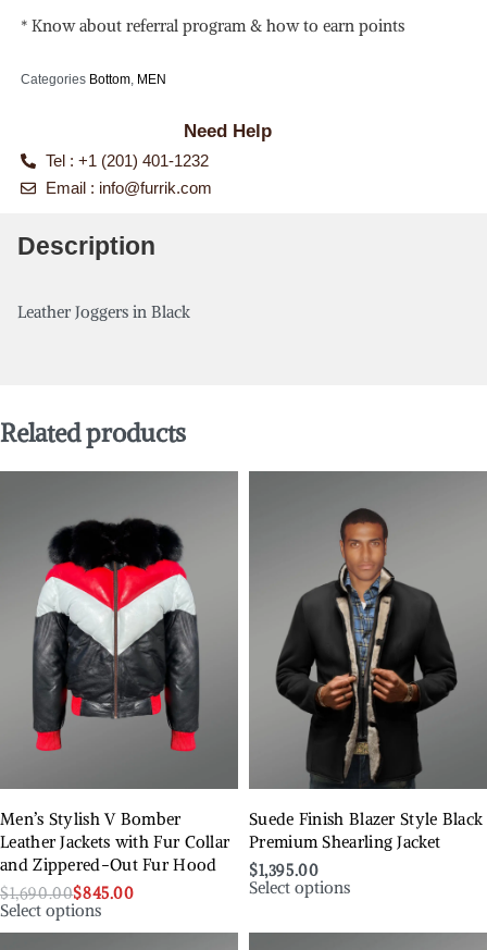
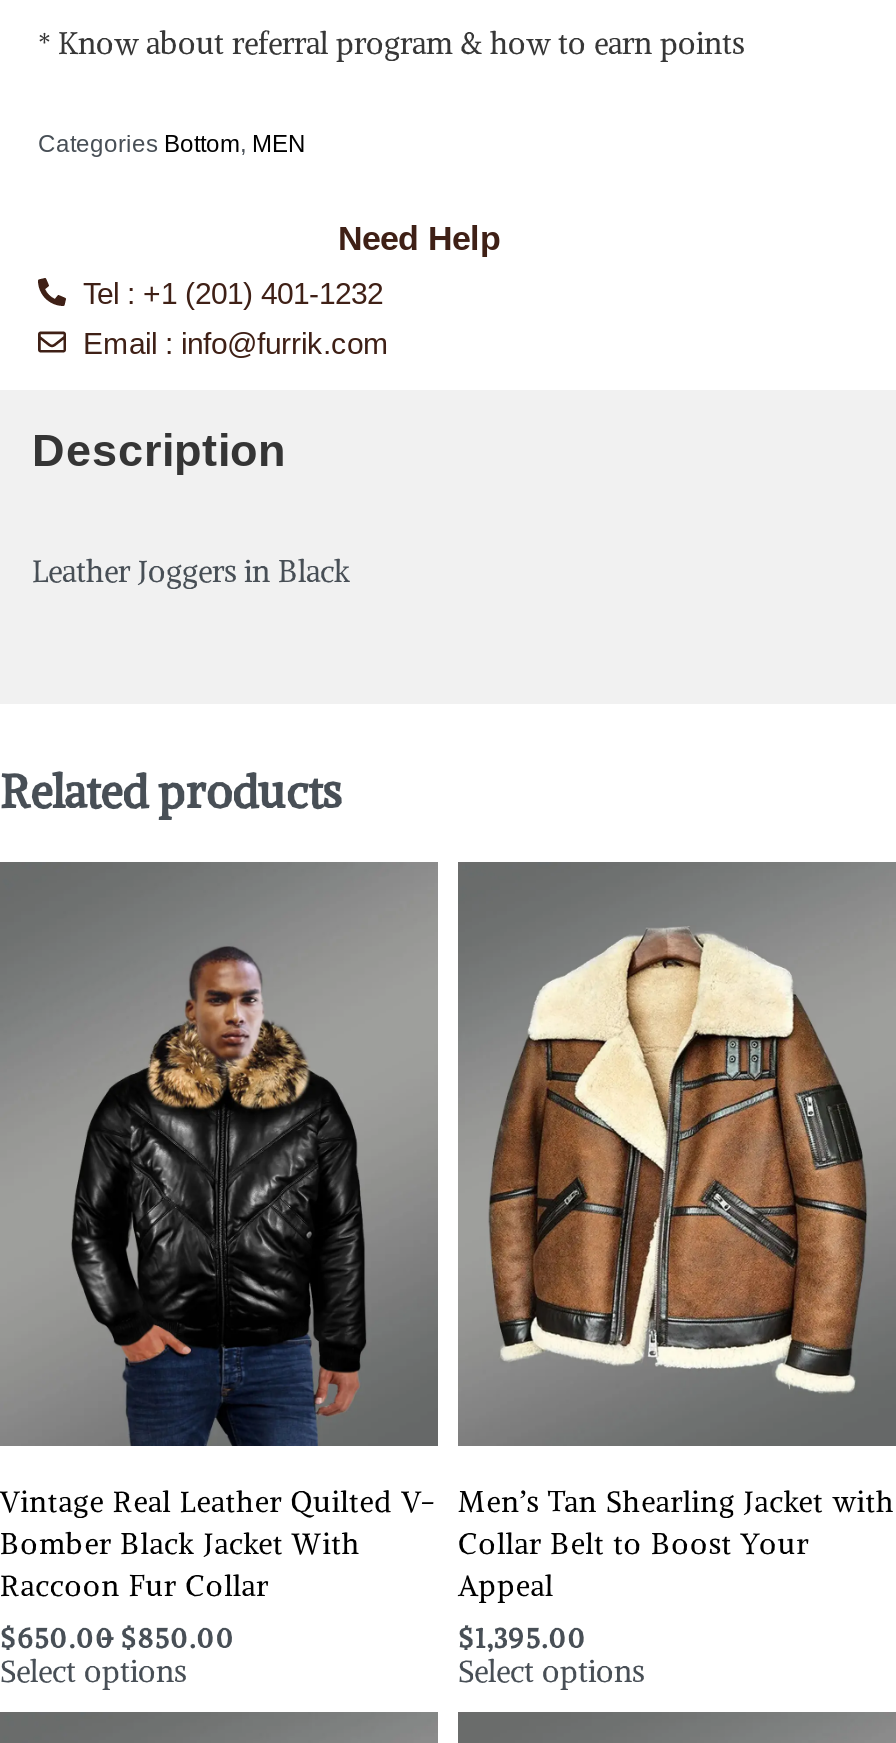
- [image]
- Suede Finish Blazer Style Black
- Premium Shearling Jacket
+ [image]
+ Men’s Tan Shearling Jacket with
+ Collar Belt to Boost Your
+ Appeal

- [image]
- Men’s Stylish V Bomber
- Leather Jackets with Fur Collar
- and Zippered-Out Fur Hood
+ [image]
+ Vintage Real Leather Quilted V-
+ Bomber Black Jacket With
+ Raccoon Fur Collar

moved down: $1,395.00 | Select options

- $1,690.00$845.00
+ $650.00 $850.00
